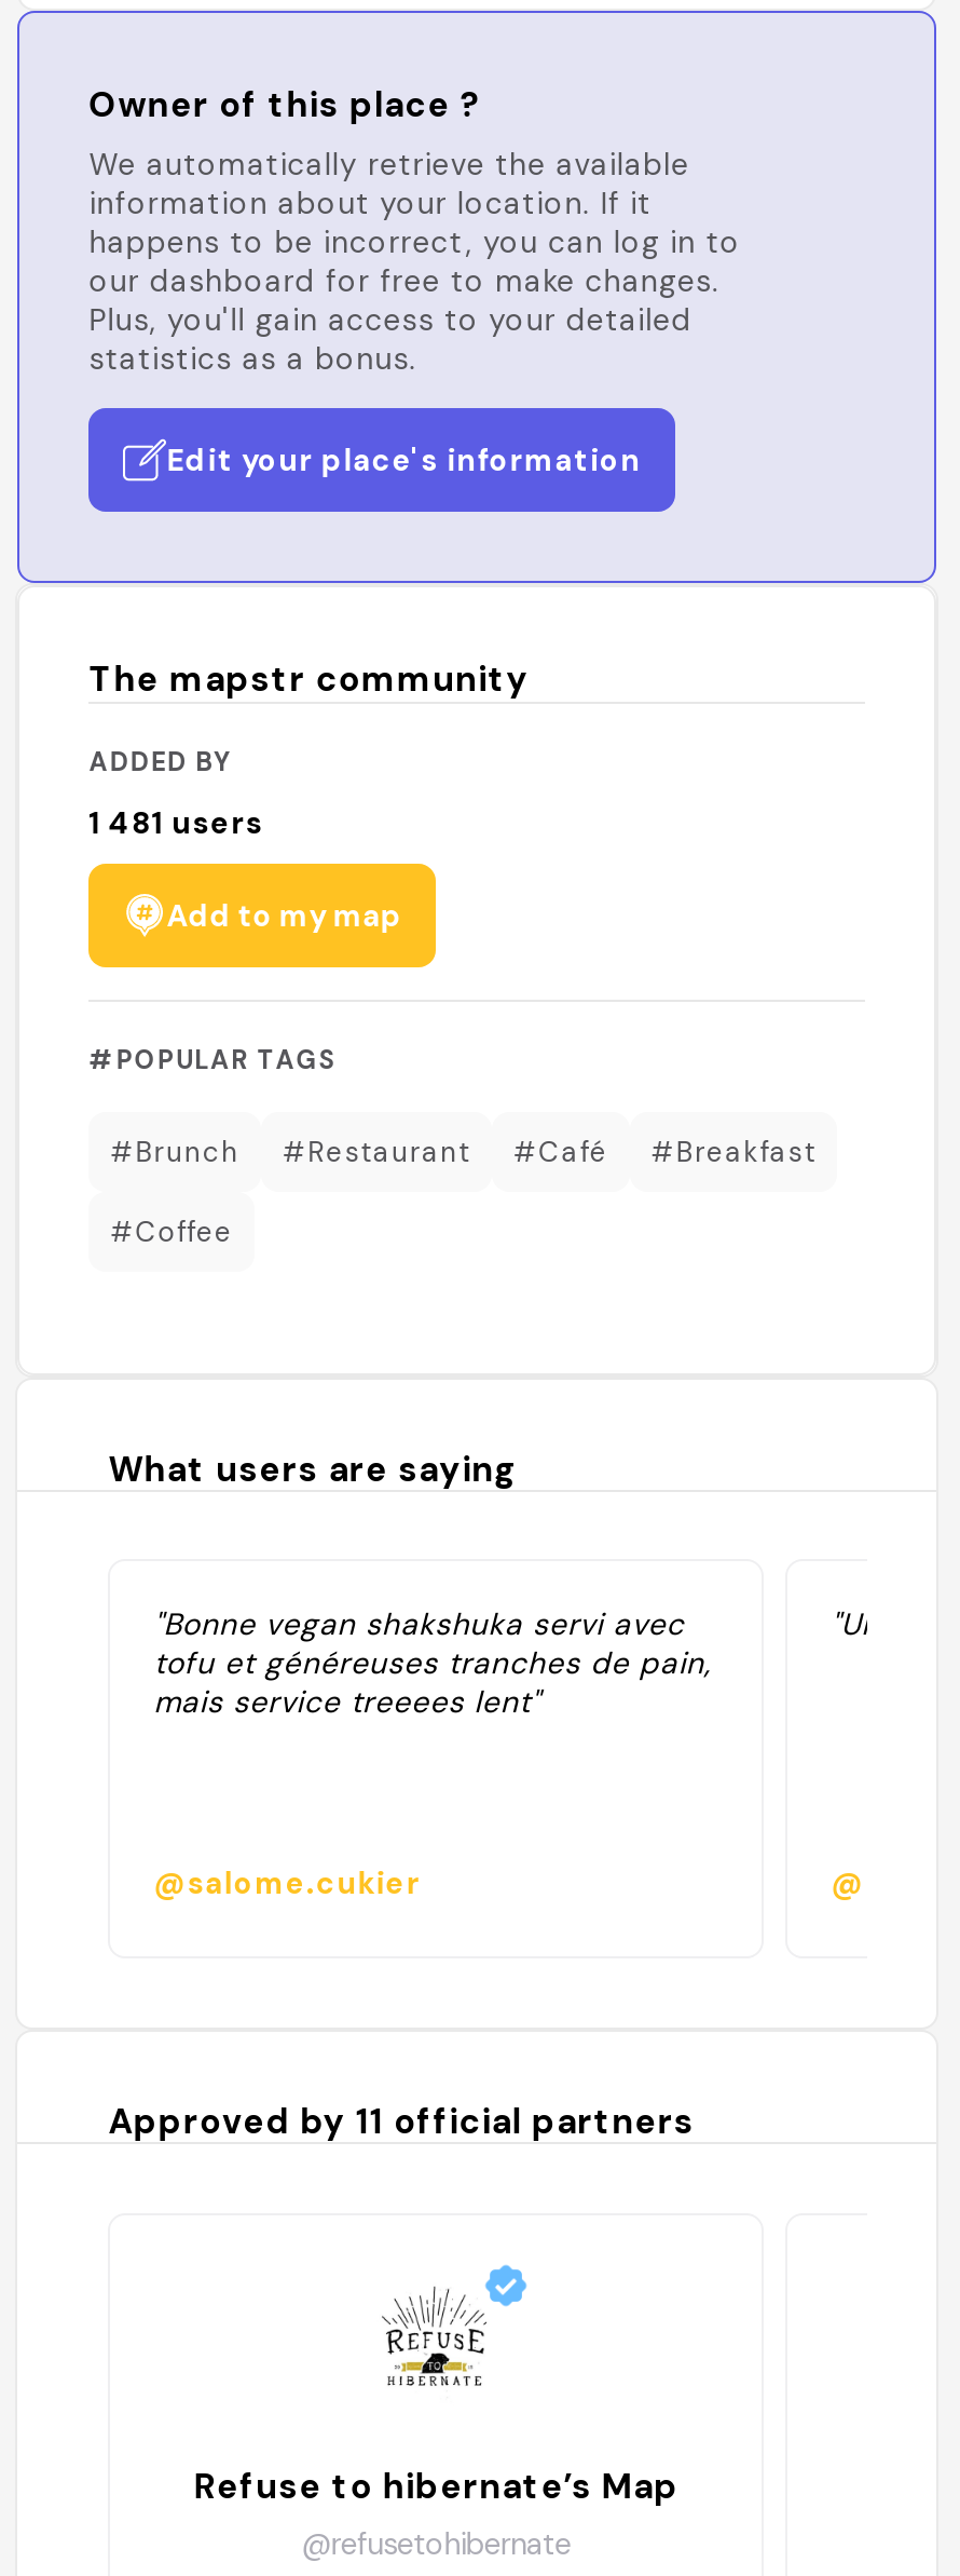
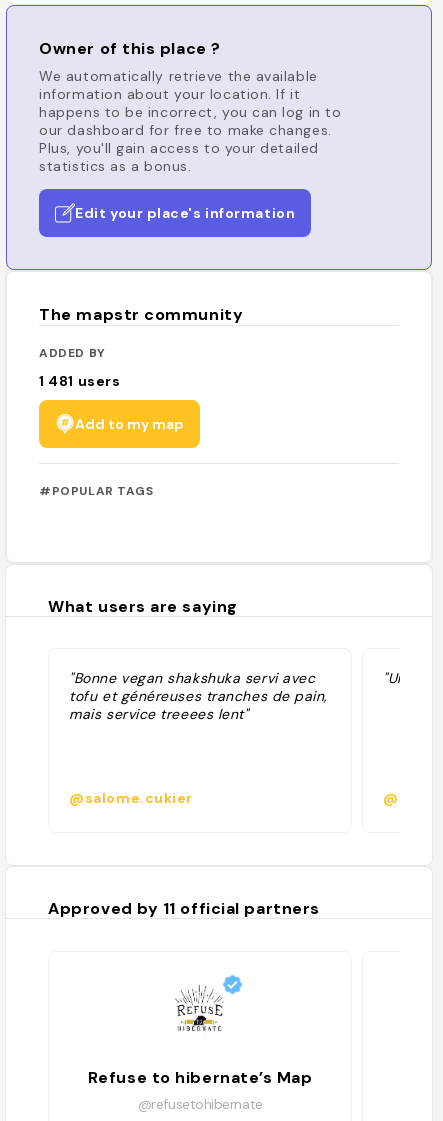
- #Brunch
- #Restaurant
- #Café
- #Breakfast
- #Coffee
